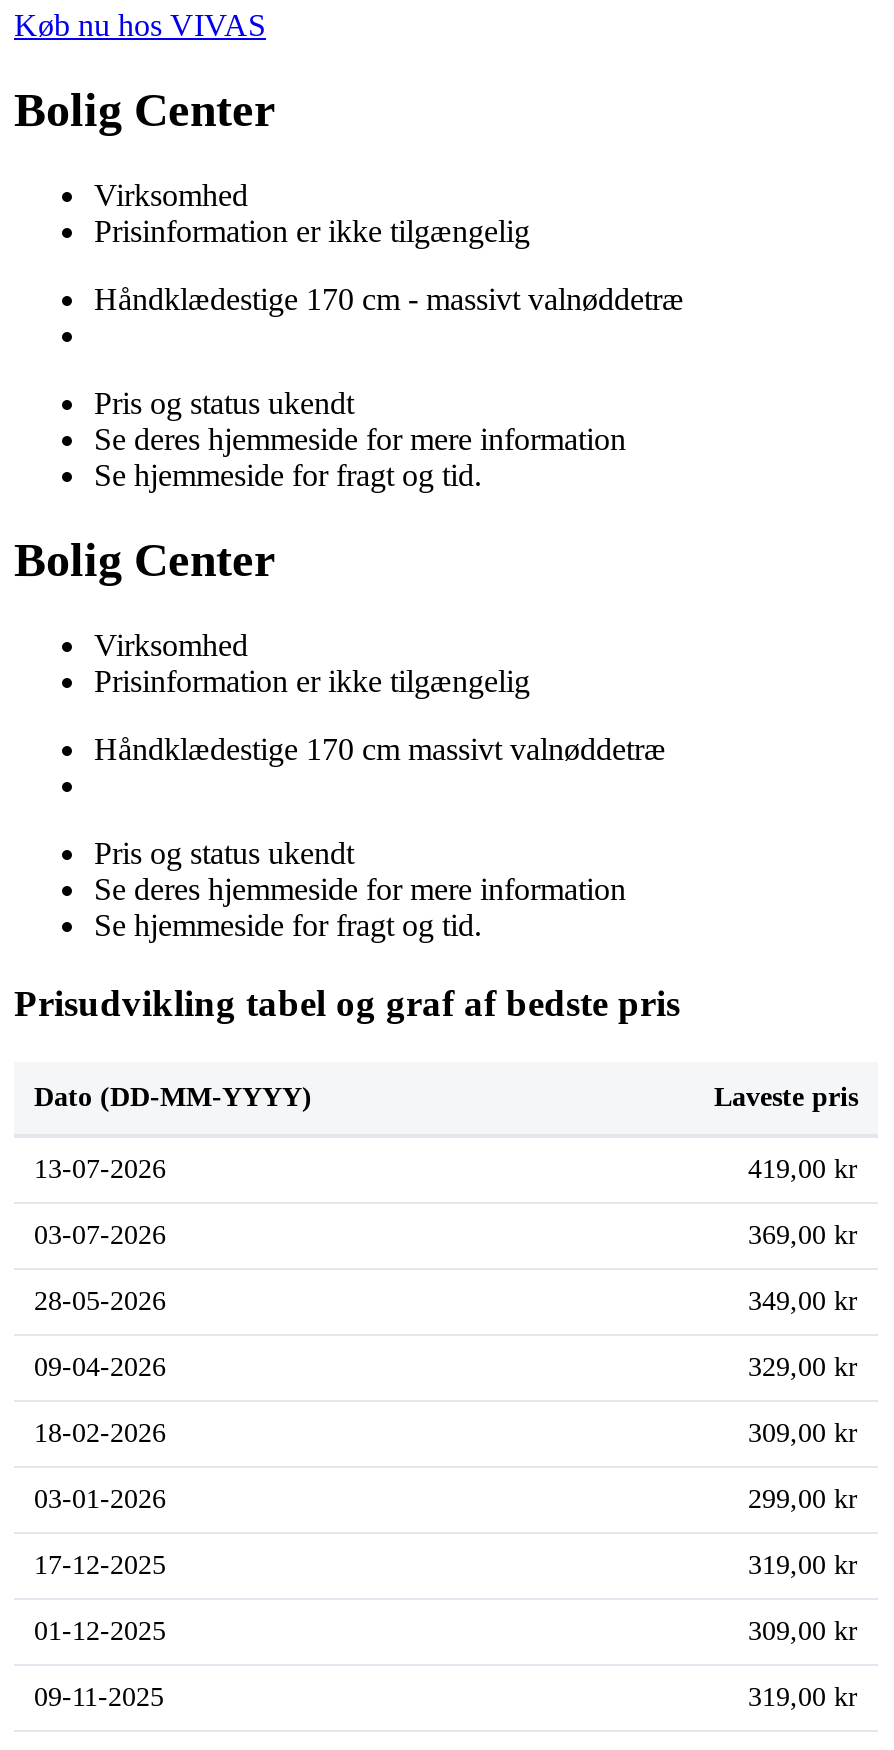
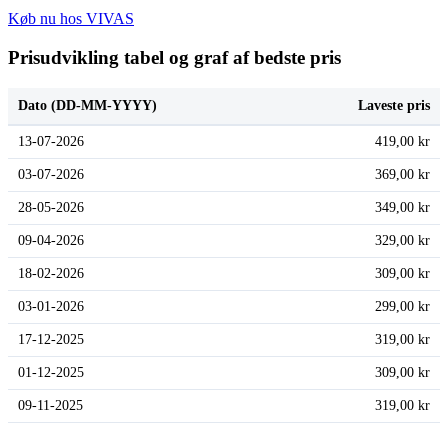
- Bolig Center
- Virksomhed
- Prisinformation er ikke tilgængelig
- Håndklædestige 170 cm - massivt valnøddetræ
- Pris og status ukendt
- Se deres hjemmeside for mere information
- Se hjemmeside for fragt og tid.
- Bolig Center
- Virksomhed
- Prisinformation er ikke tilgængelig
- Håndklædestige 170 cm massivt valnøddetræ
- Pris og status ukendt
- Se deres hjemmeside for mere information
- Se hjemmeside for fragt og tid.
